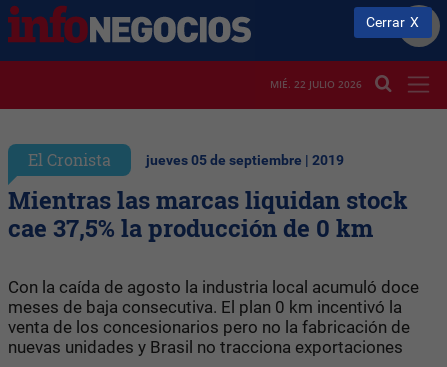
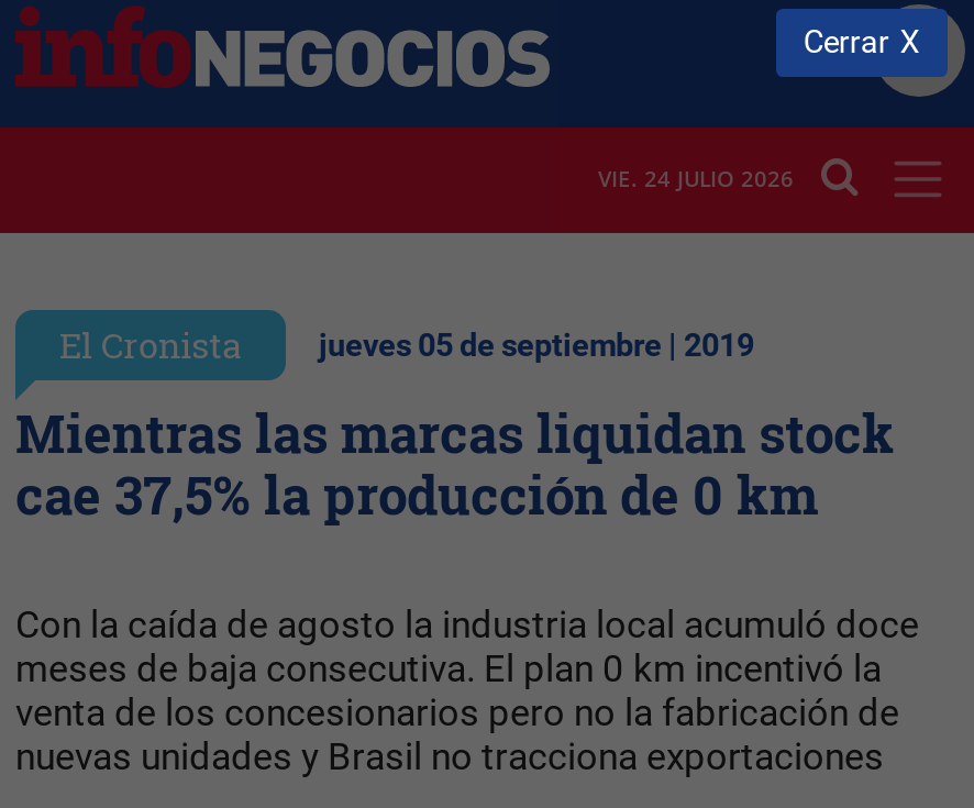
- MIÉ. 22 JULIO 2026
+ VIE. 24 JULIO 2026
